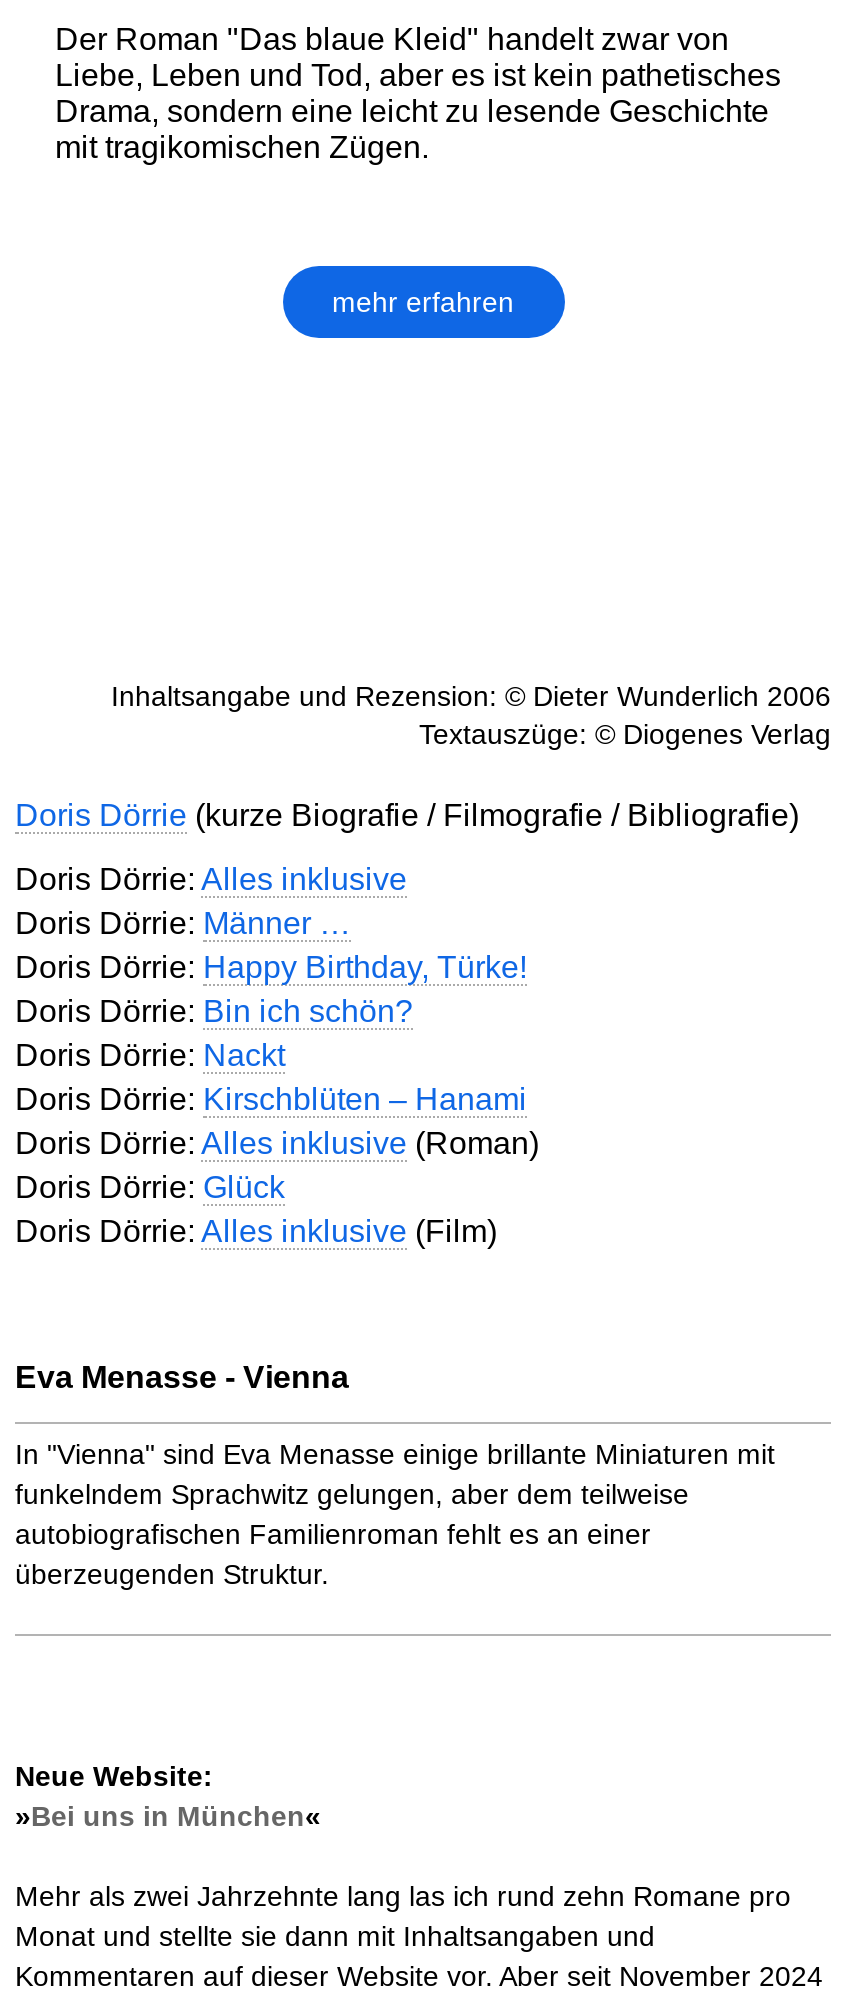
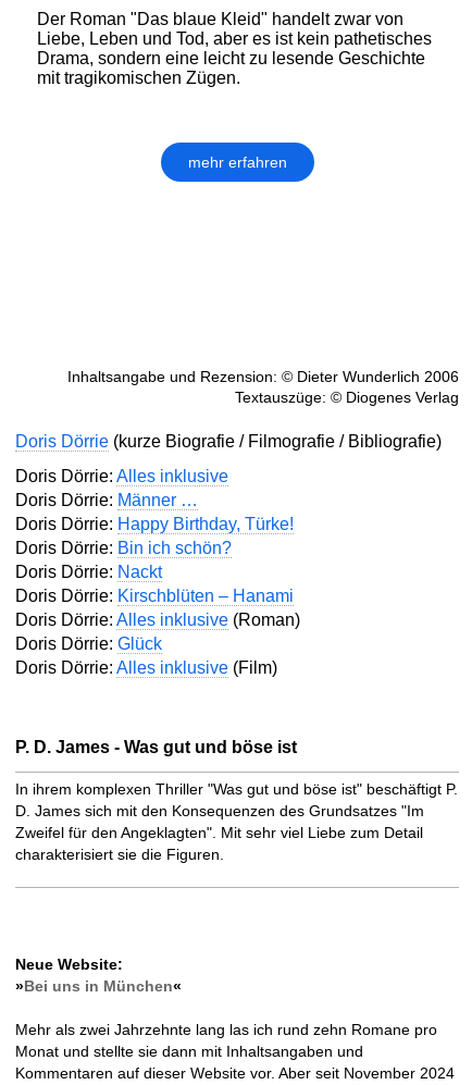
- Eva Menasse - Vienna
+ P. D. James - Was gut und böse ist

- In "Vienna" sind Eva Menasse einige brillante Miniaturen mit
- funkelndem Sprachwitz gelungen, aber dem teilweise
- autobiografischen Familienroman fehlt es an einer
- überzeugenden Struktur.
+ In ihrem komplexen Thriller "Was gut und böse ist" beschäftigt P.
+ D. James sich mit den Konsequenzen des Grundsatzes "Im
+ Zweifel für den Angeklagten". Mit sehr viel Liebe zum Detail
+ charakterisiert sie die Figuren.
